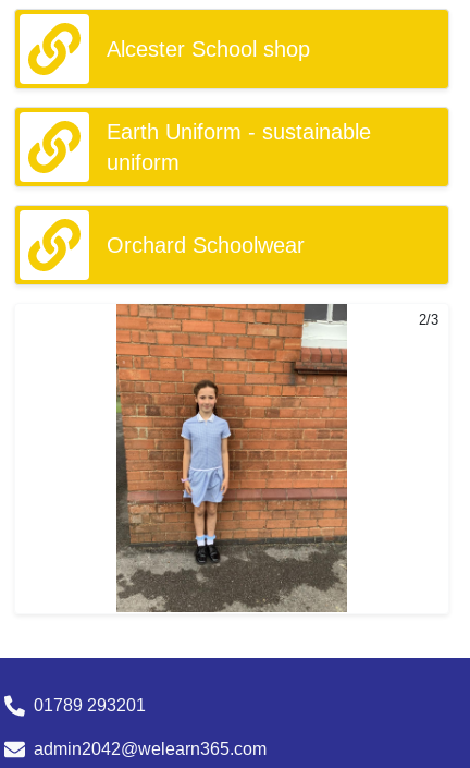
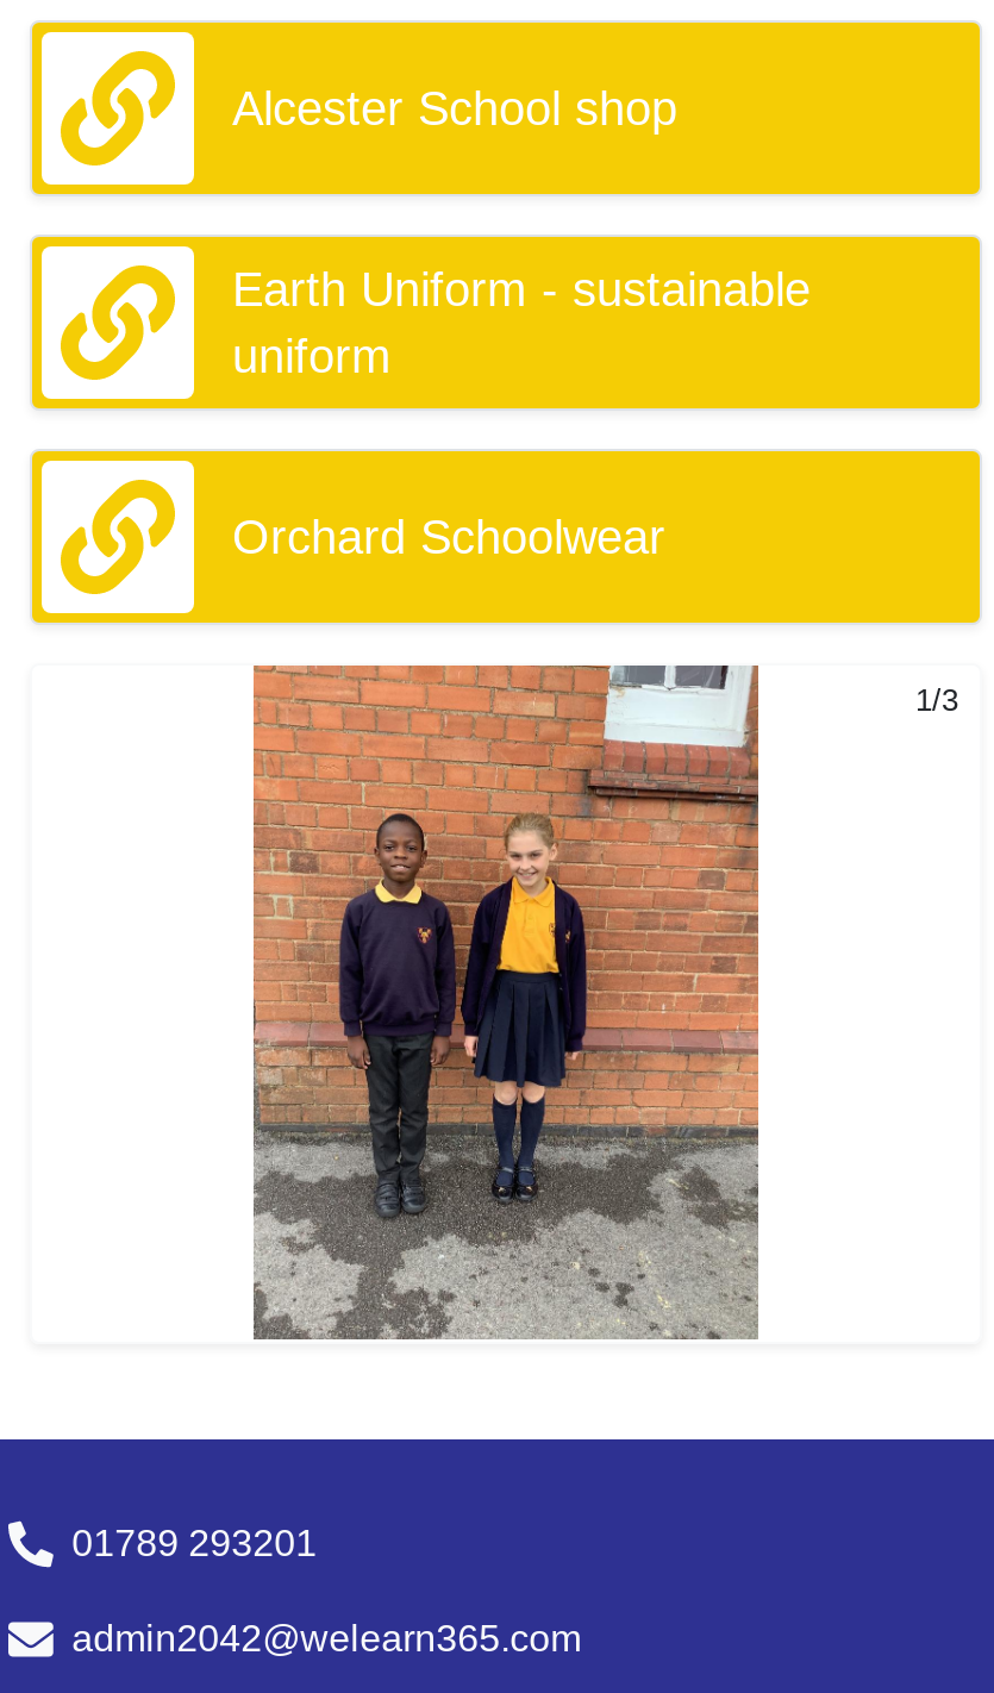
- [image]
+ [image]

- 2/3
+ 1/3
